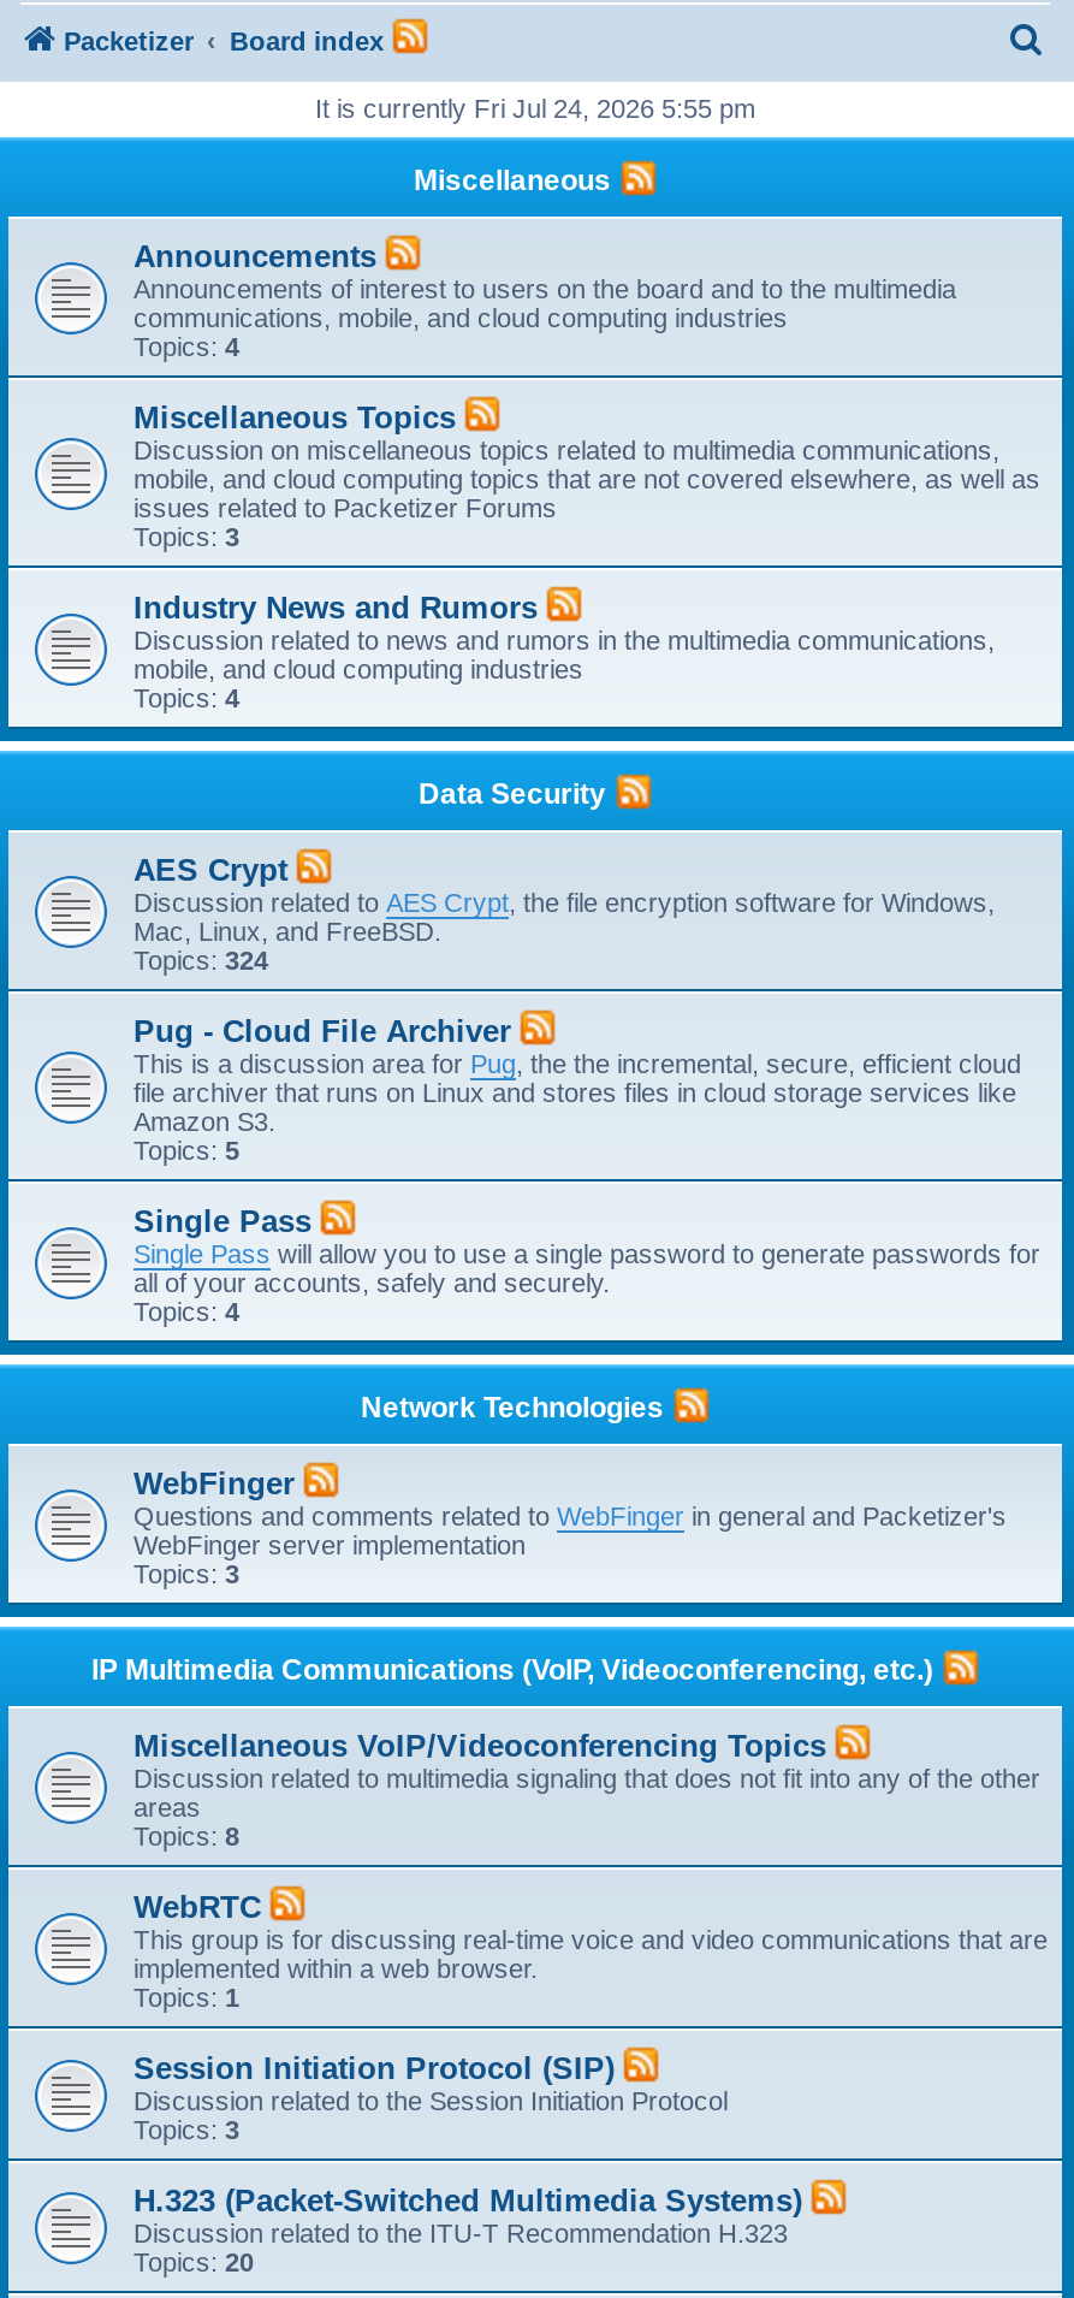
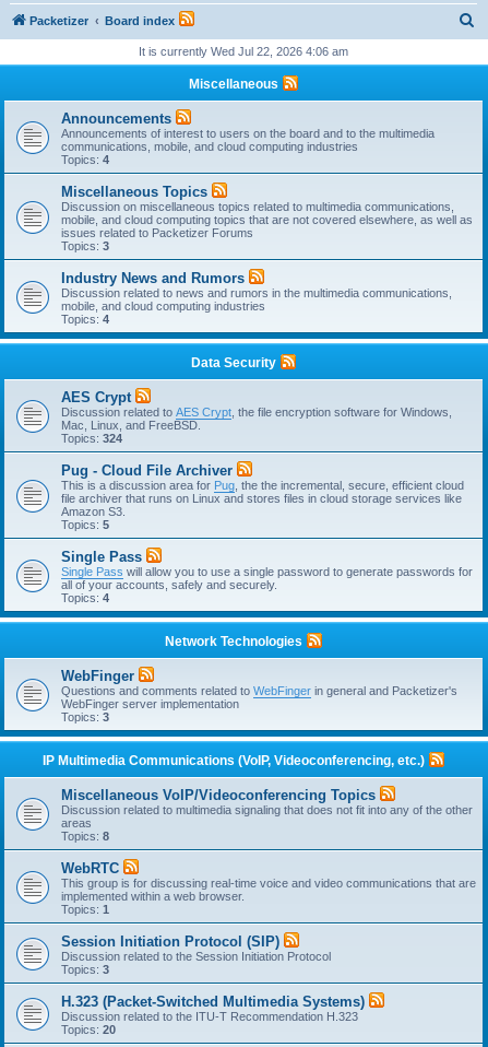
- It is currently Fri Jul 24, 2026 5:55 pm
+ It is currently Wed Jul 22, 2026 4:06 am
